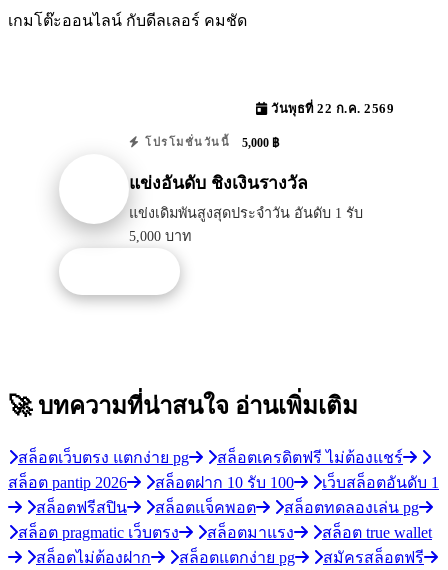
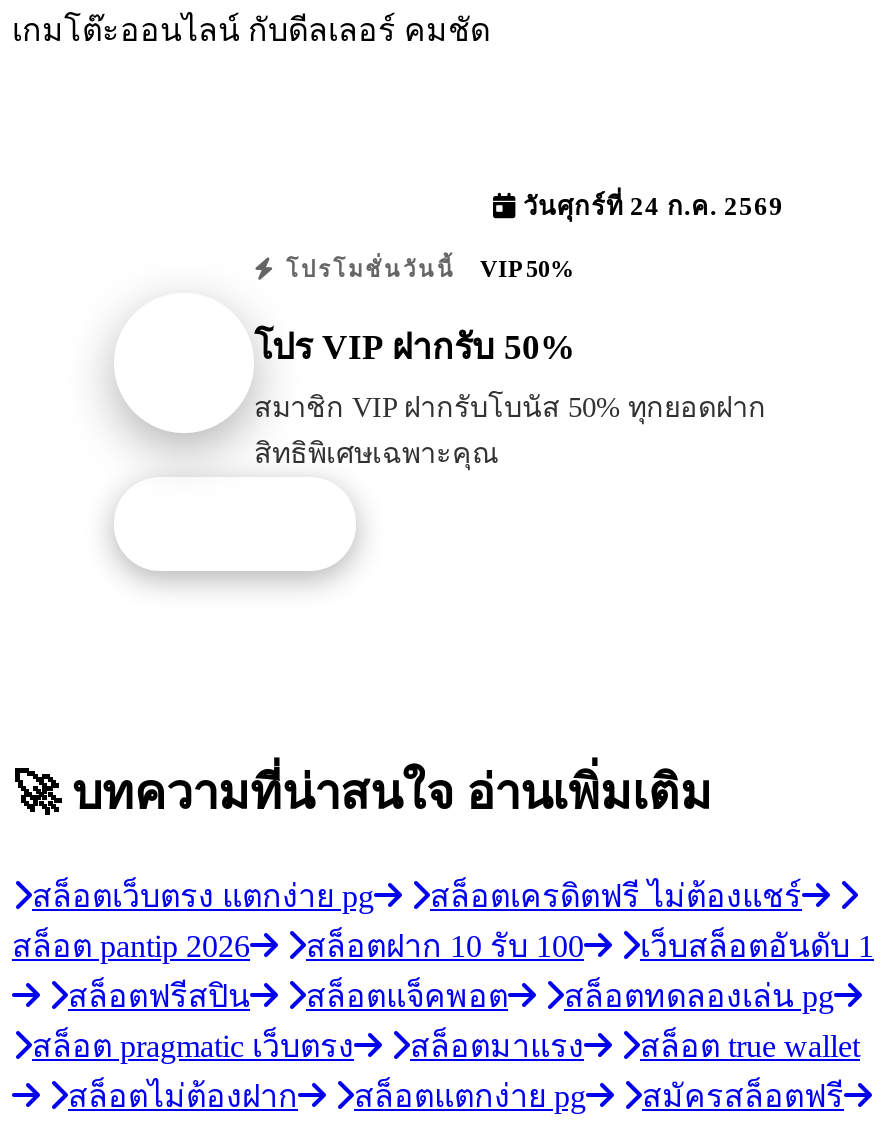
- วันพุธที่ 22 ก.ค. 2569
+ วันศุกร์ที่ 24 ก.ค. 2569

- โปรโมชั่นวันนี้ 5,000 ฿
+ โปรโมชั่นวันนี้ VIP 50%

- แข่งอันดับ ชิงเงินรางวัล
+ โปร VIP ฝากรับ 50%

- แข่งเดิมพันสูงสุดประจำวัน อันดับ 1 รับ
- 5,000 บาท
+ สมาชิก VIP ฝากรับโบนัส 50% ทุกยอดฝาก
+ สิทธิพิเศษเฉพาะคุณ
